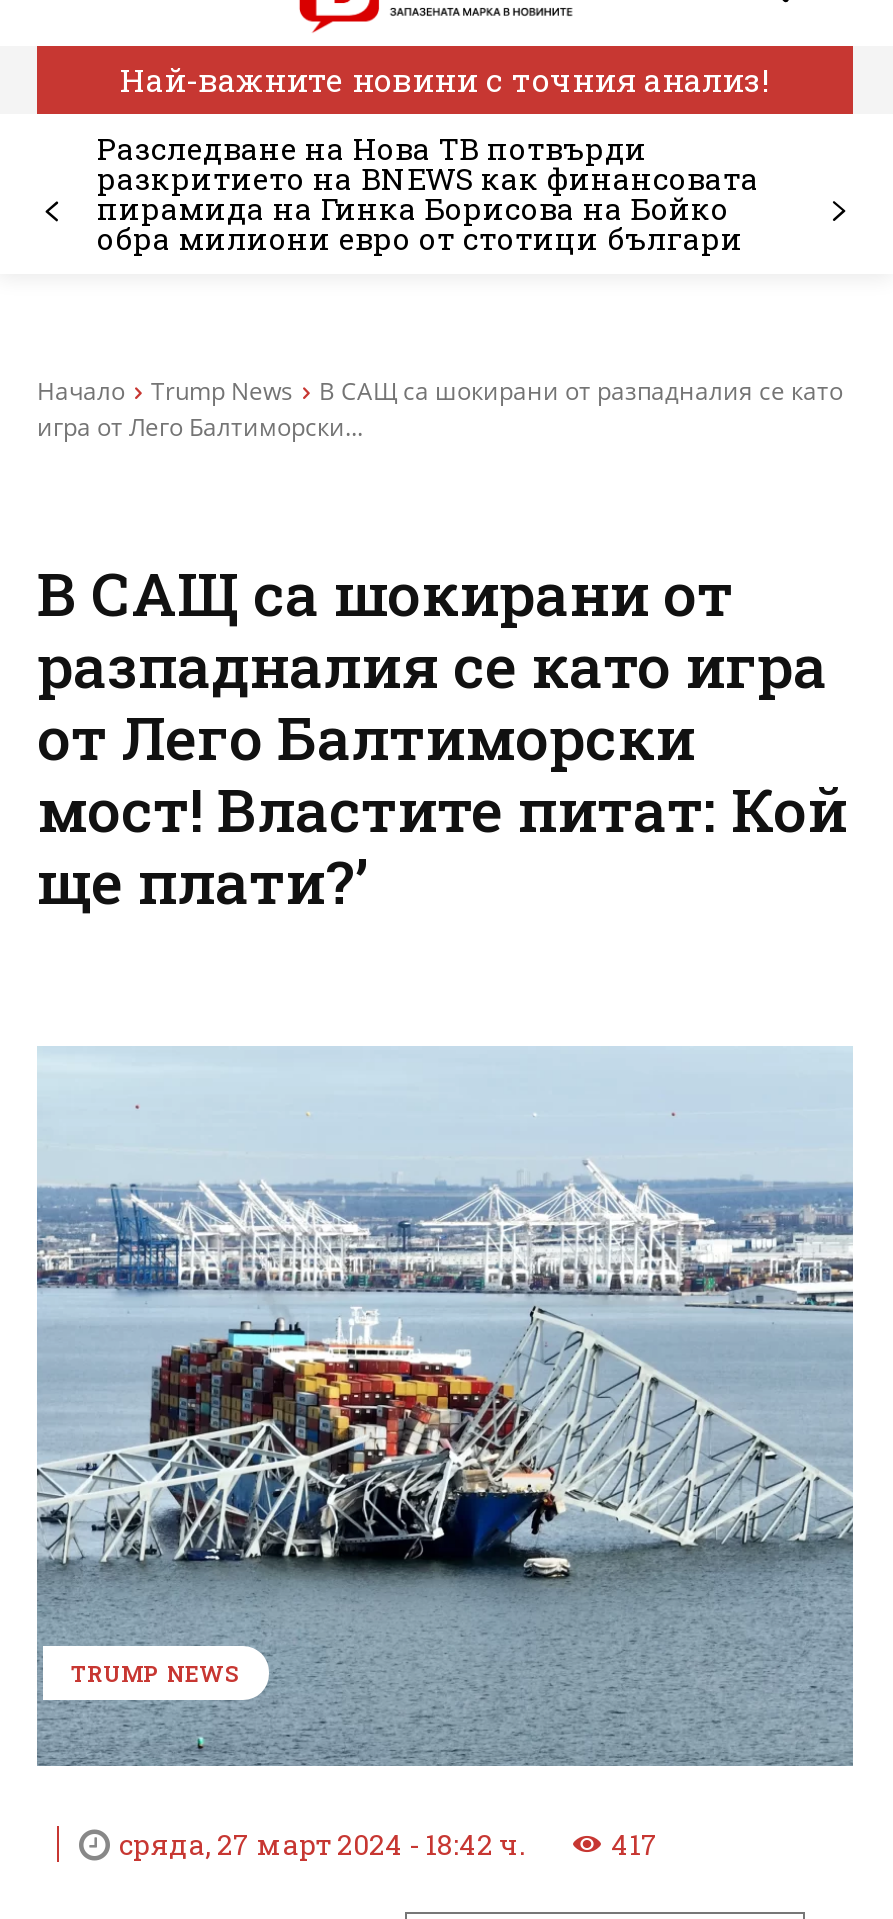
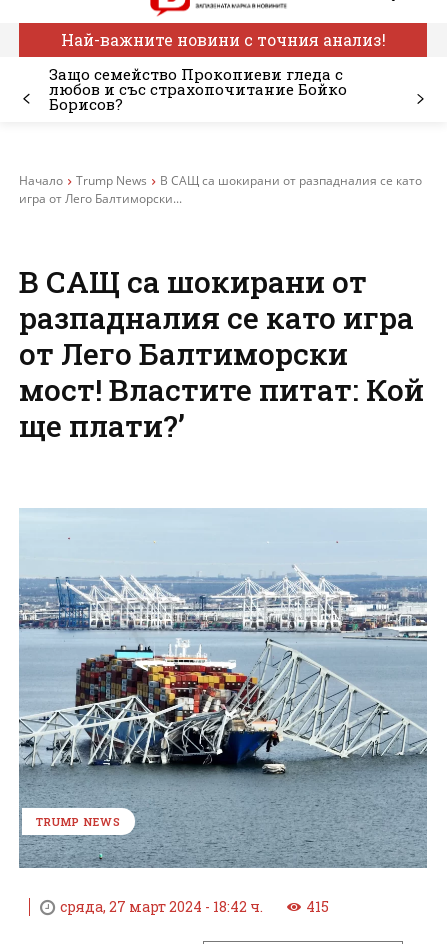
- Разследване на Нова ТВ потвърди
- разкритието на BNEWS как финансовата
- пирамида на Гинка Борисова на Бойко
- обра милиони евро от стотици българи
+ Защо семейство Прокопиеви гледа с
+ любов и със страхопочитание Бойко
+ Борисов?

- 417
+ 415
